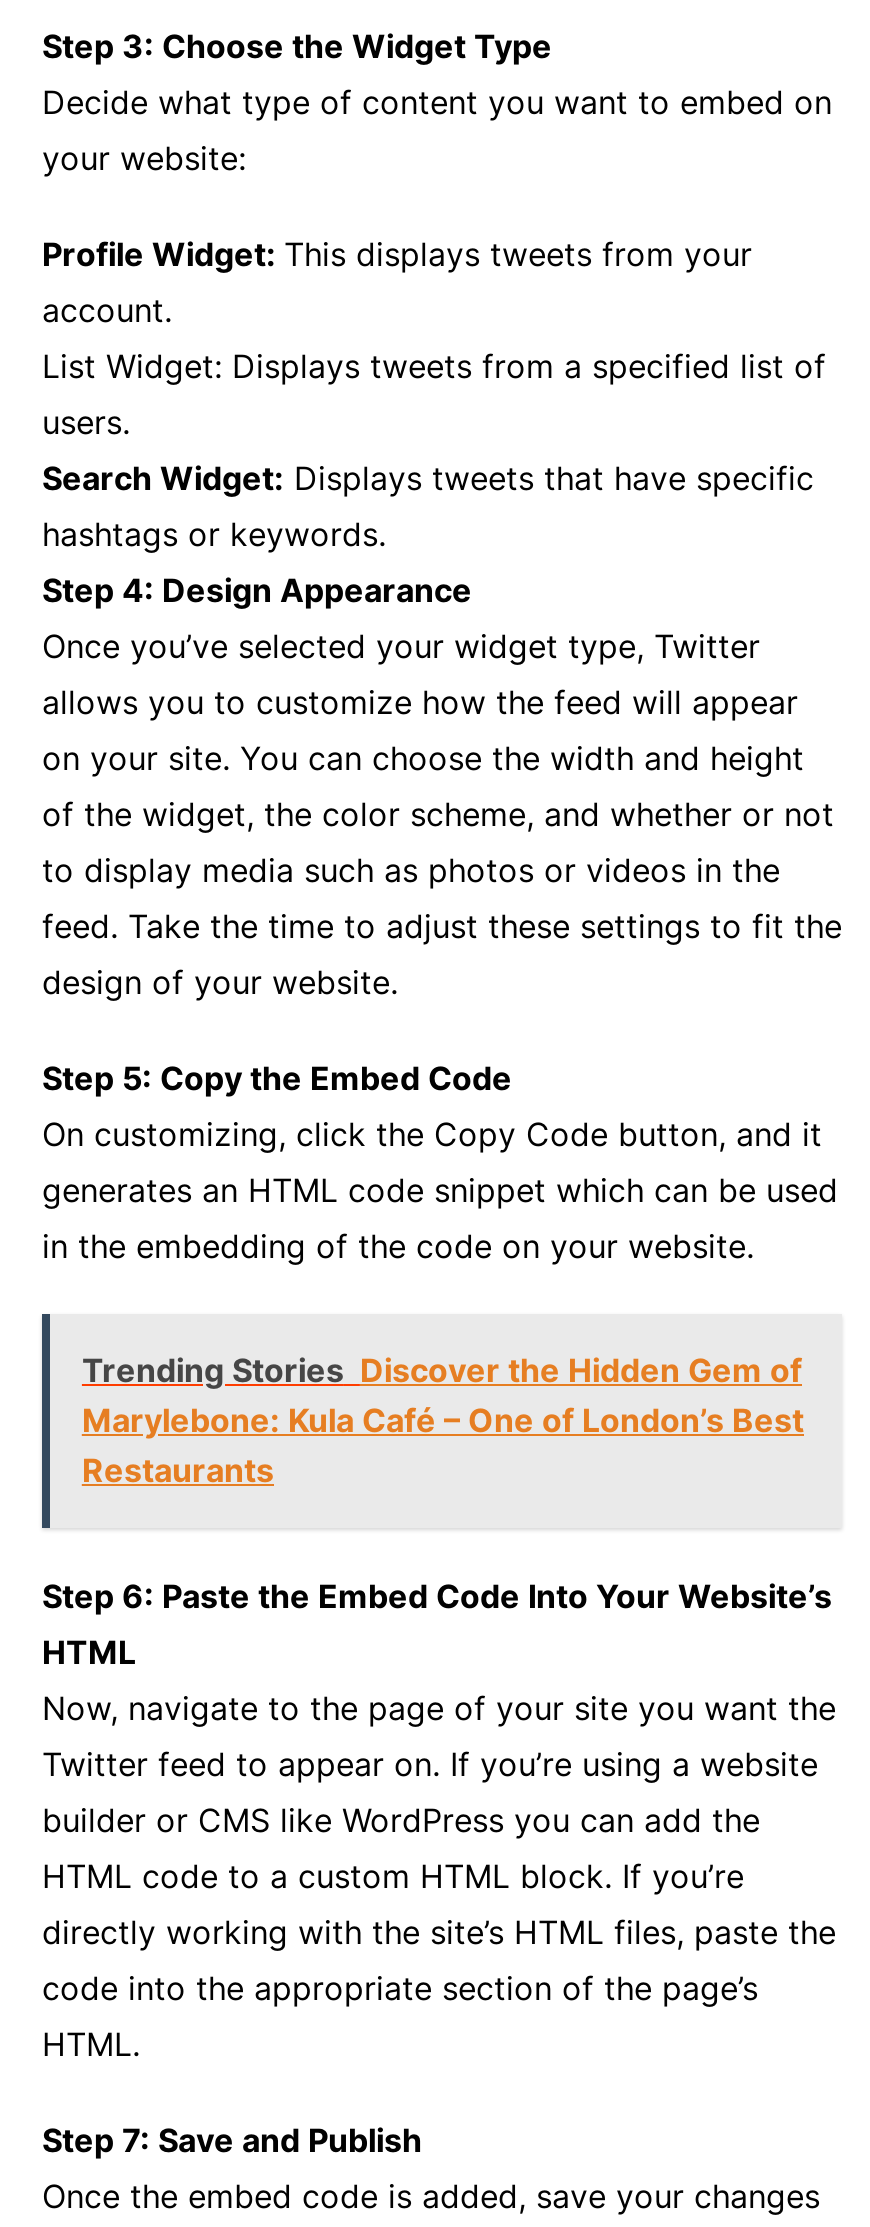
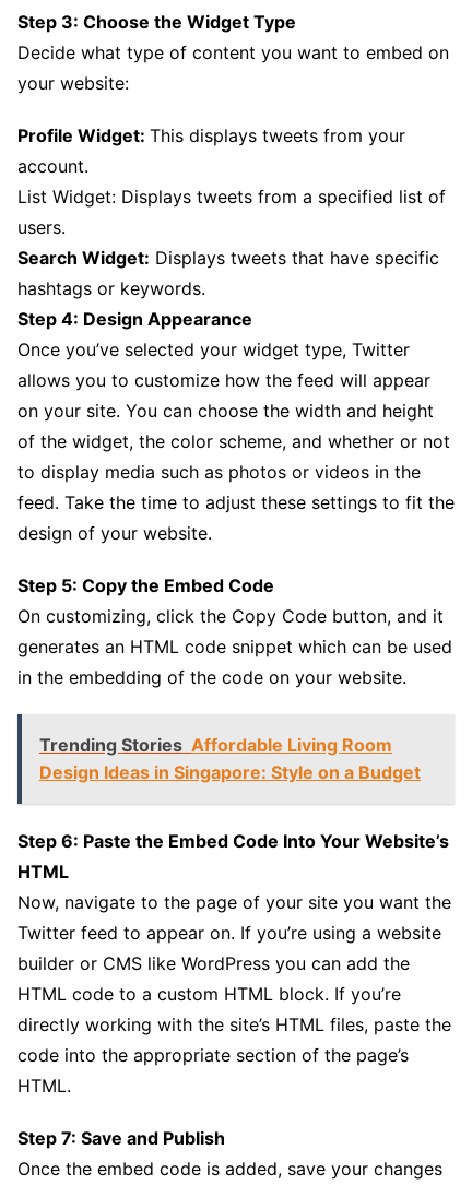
- Trending Stories Discover the Hidden Gem of
- Marylebone: Kula Café – One of London’s Best
- Restaurants
+ Trending Stories Affordable Living Room
+ Design Ideas in Singapore: Style on a Budget
